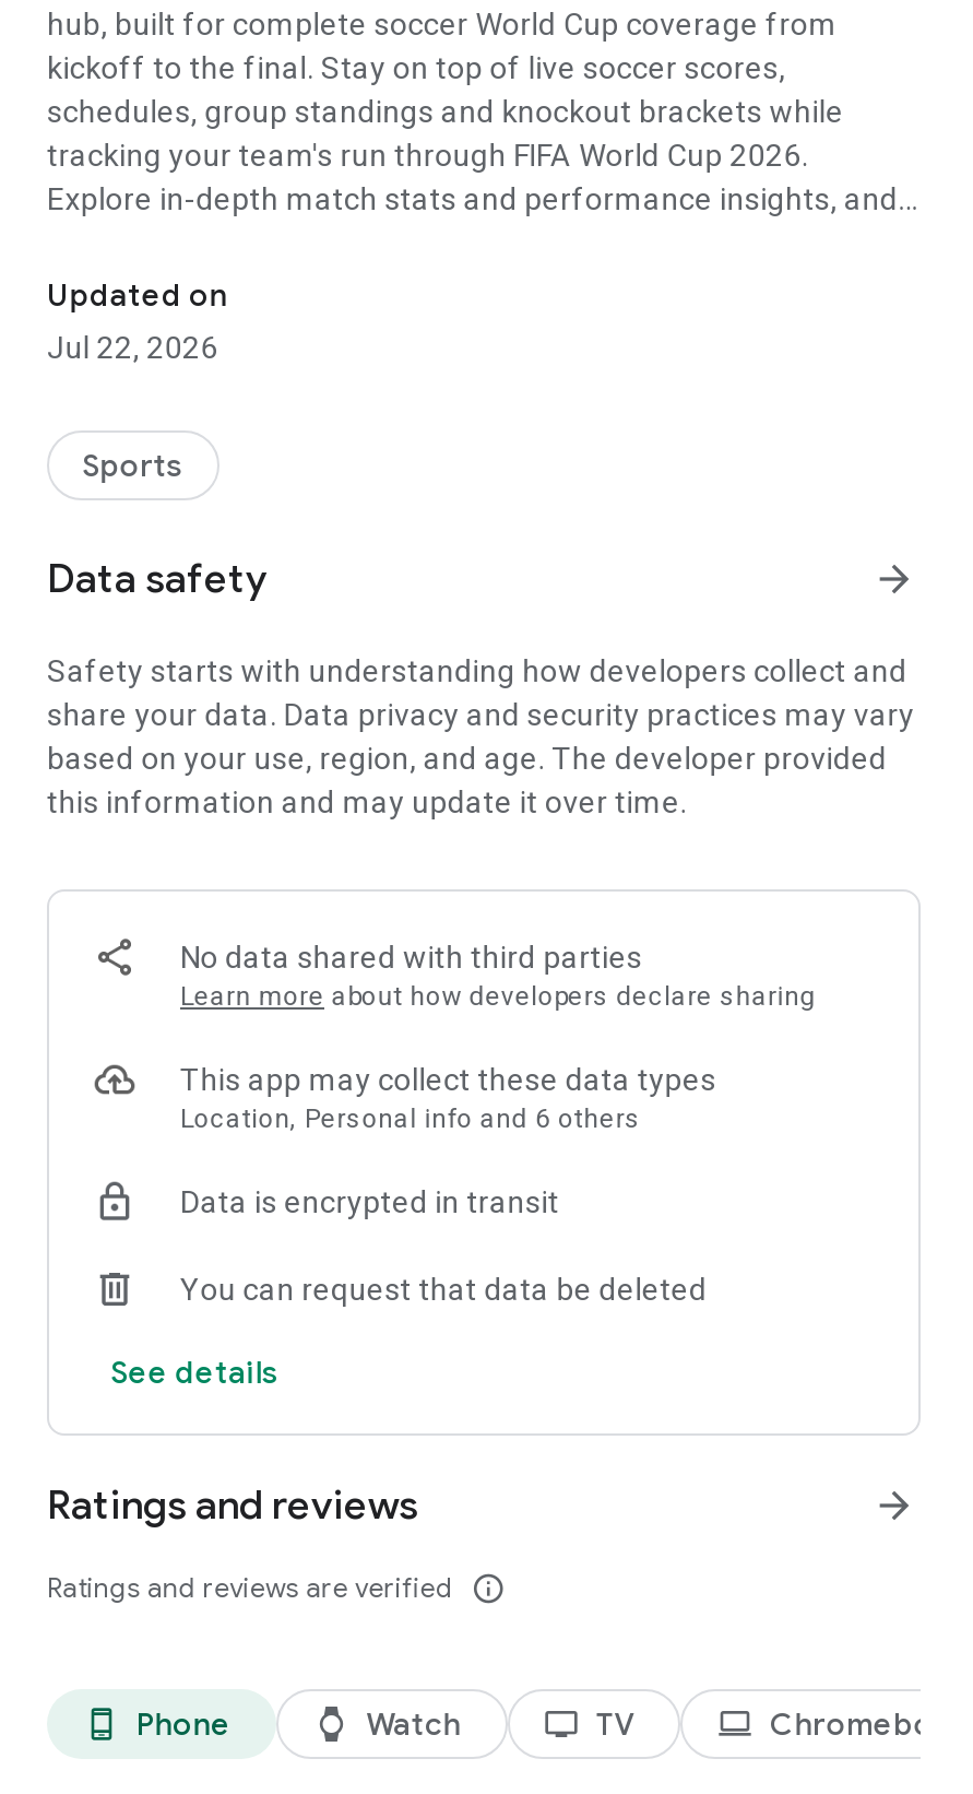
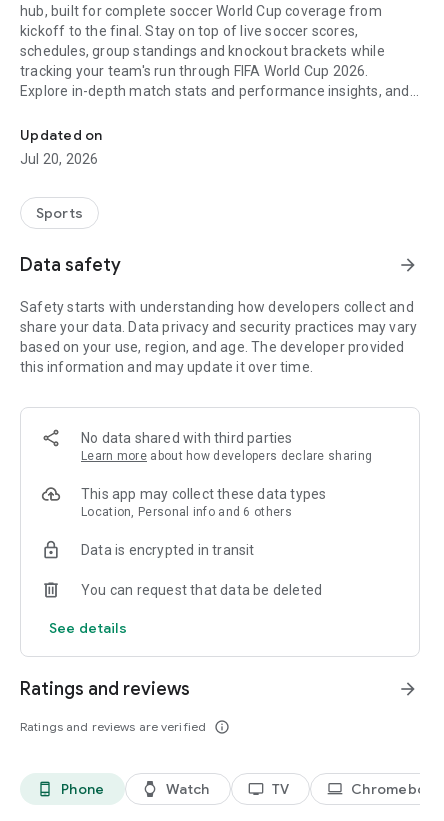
- Jul 22, 2026
+ Jul 20, 2026
